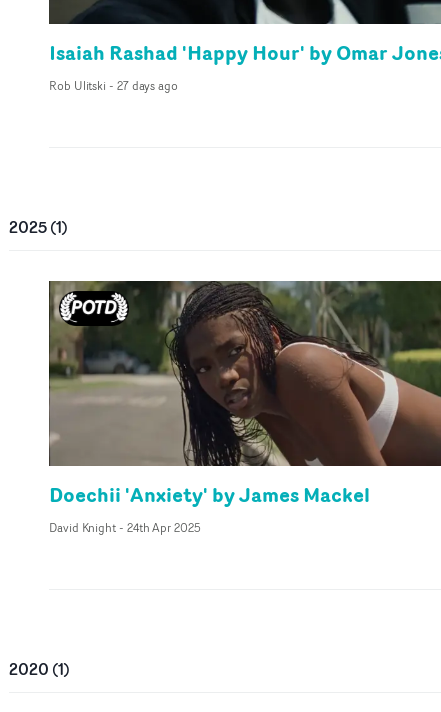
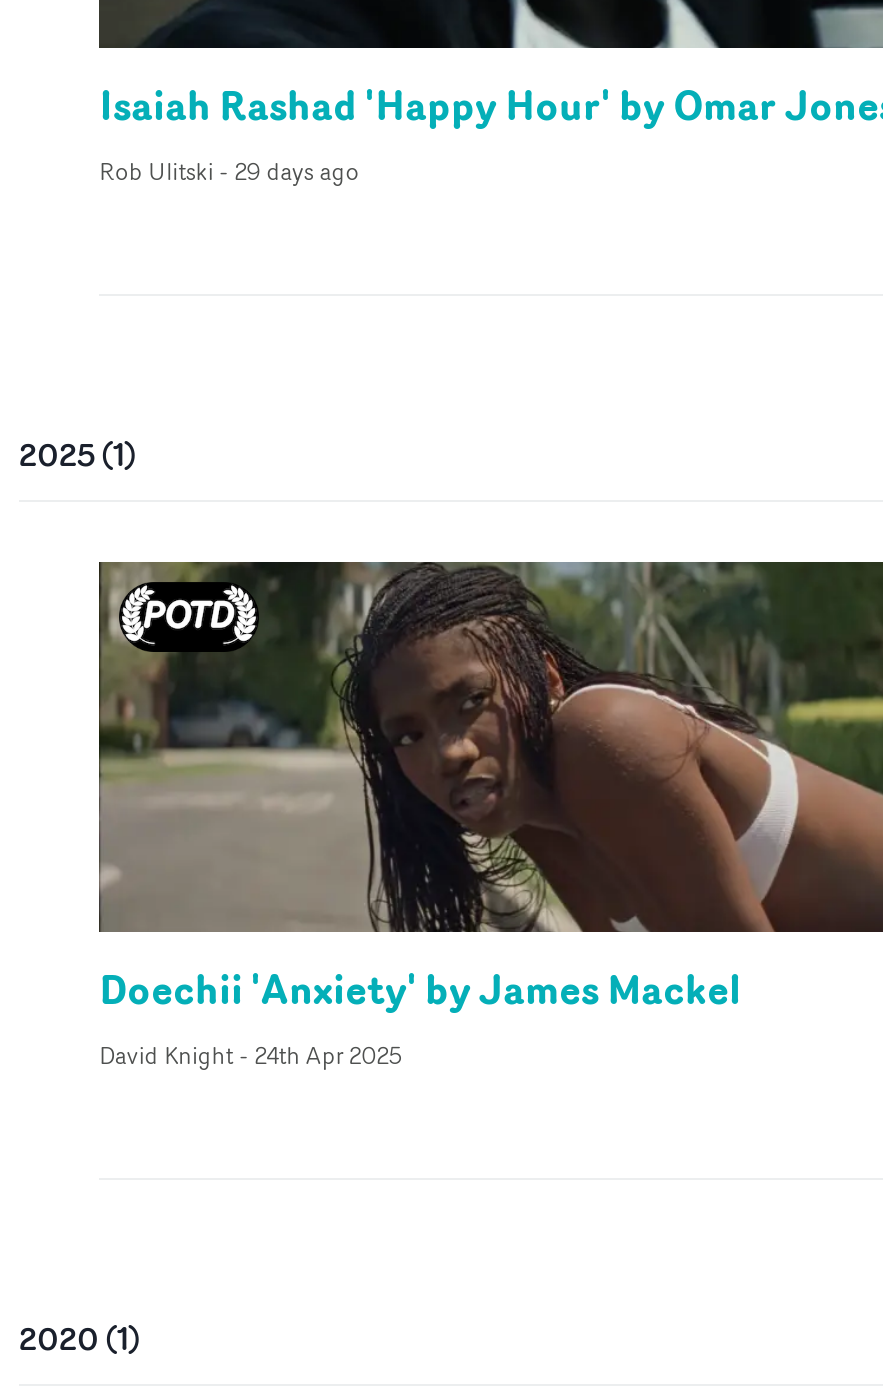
- Rob Ulitski - 27 days ago
+ Rob Ulitski - 29 days ago
